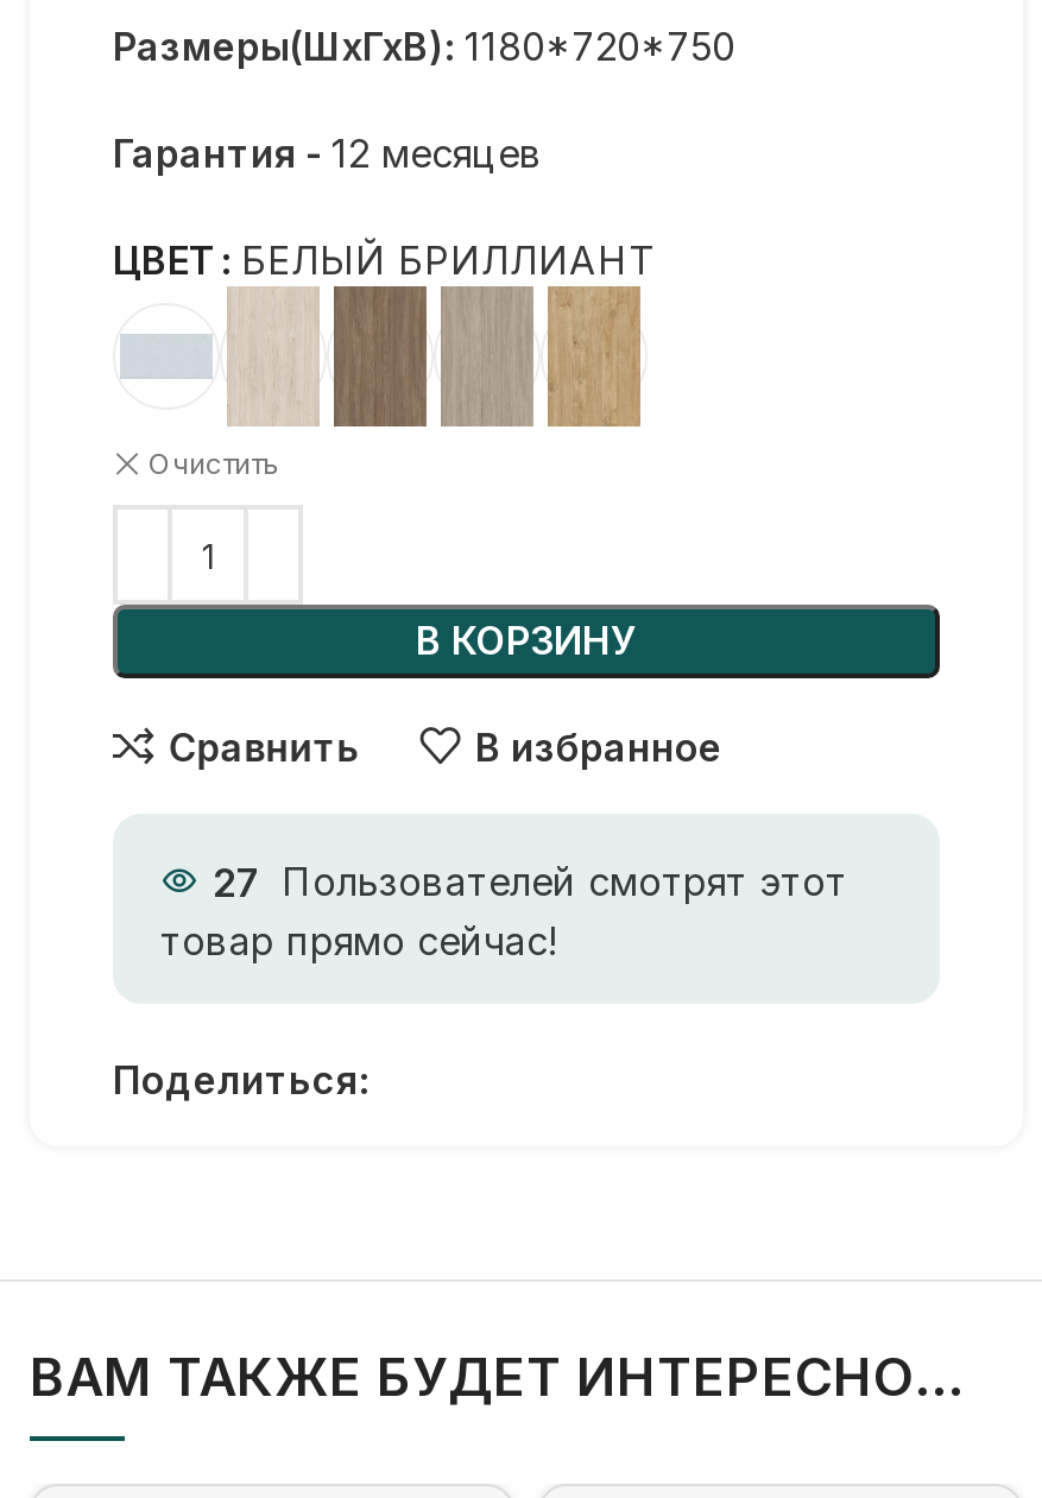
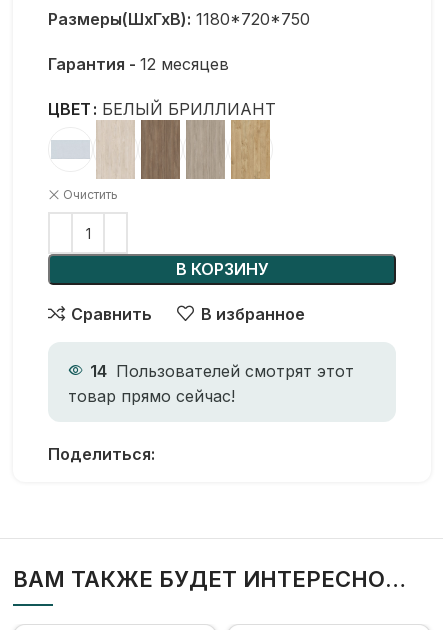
- 27 Пользователей смотрят этот
+ 14 Пользователей смотрят этот
